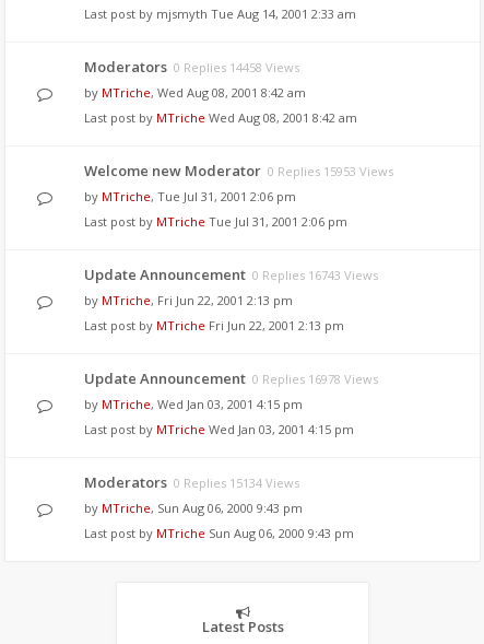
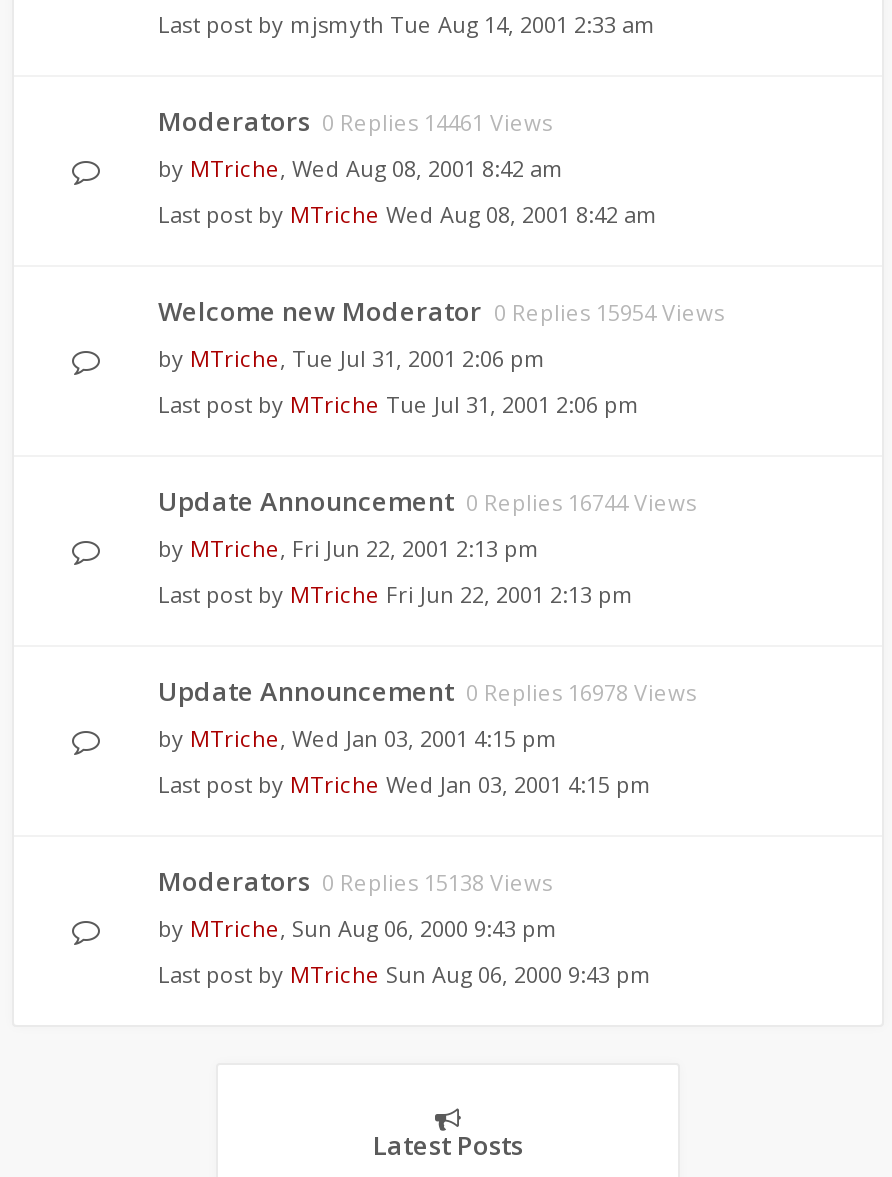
- Moderators 0 Replies 14458 Views
+ Moderators 0 Replies 14461 Views

- Welcome new Moderator 0 Replies 15953 Views
+ Welcome new Moderator 0 Replies 15954 Views

- Update Announcement 0 Replies 16743 Views
+ Update Announcement 0 Replies 16744 Views

- Moderators 0 Replies 15134 Views
+ Moderators 0 Replies 15138 Views
